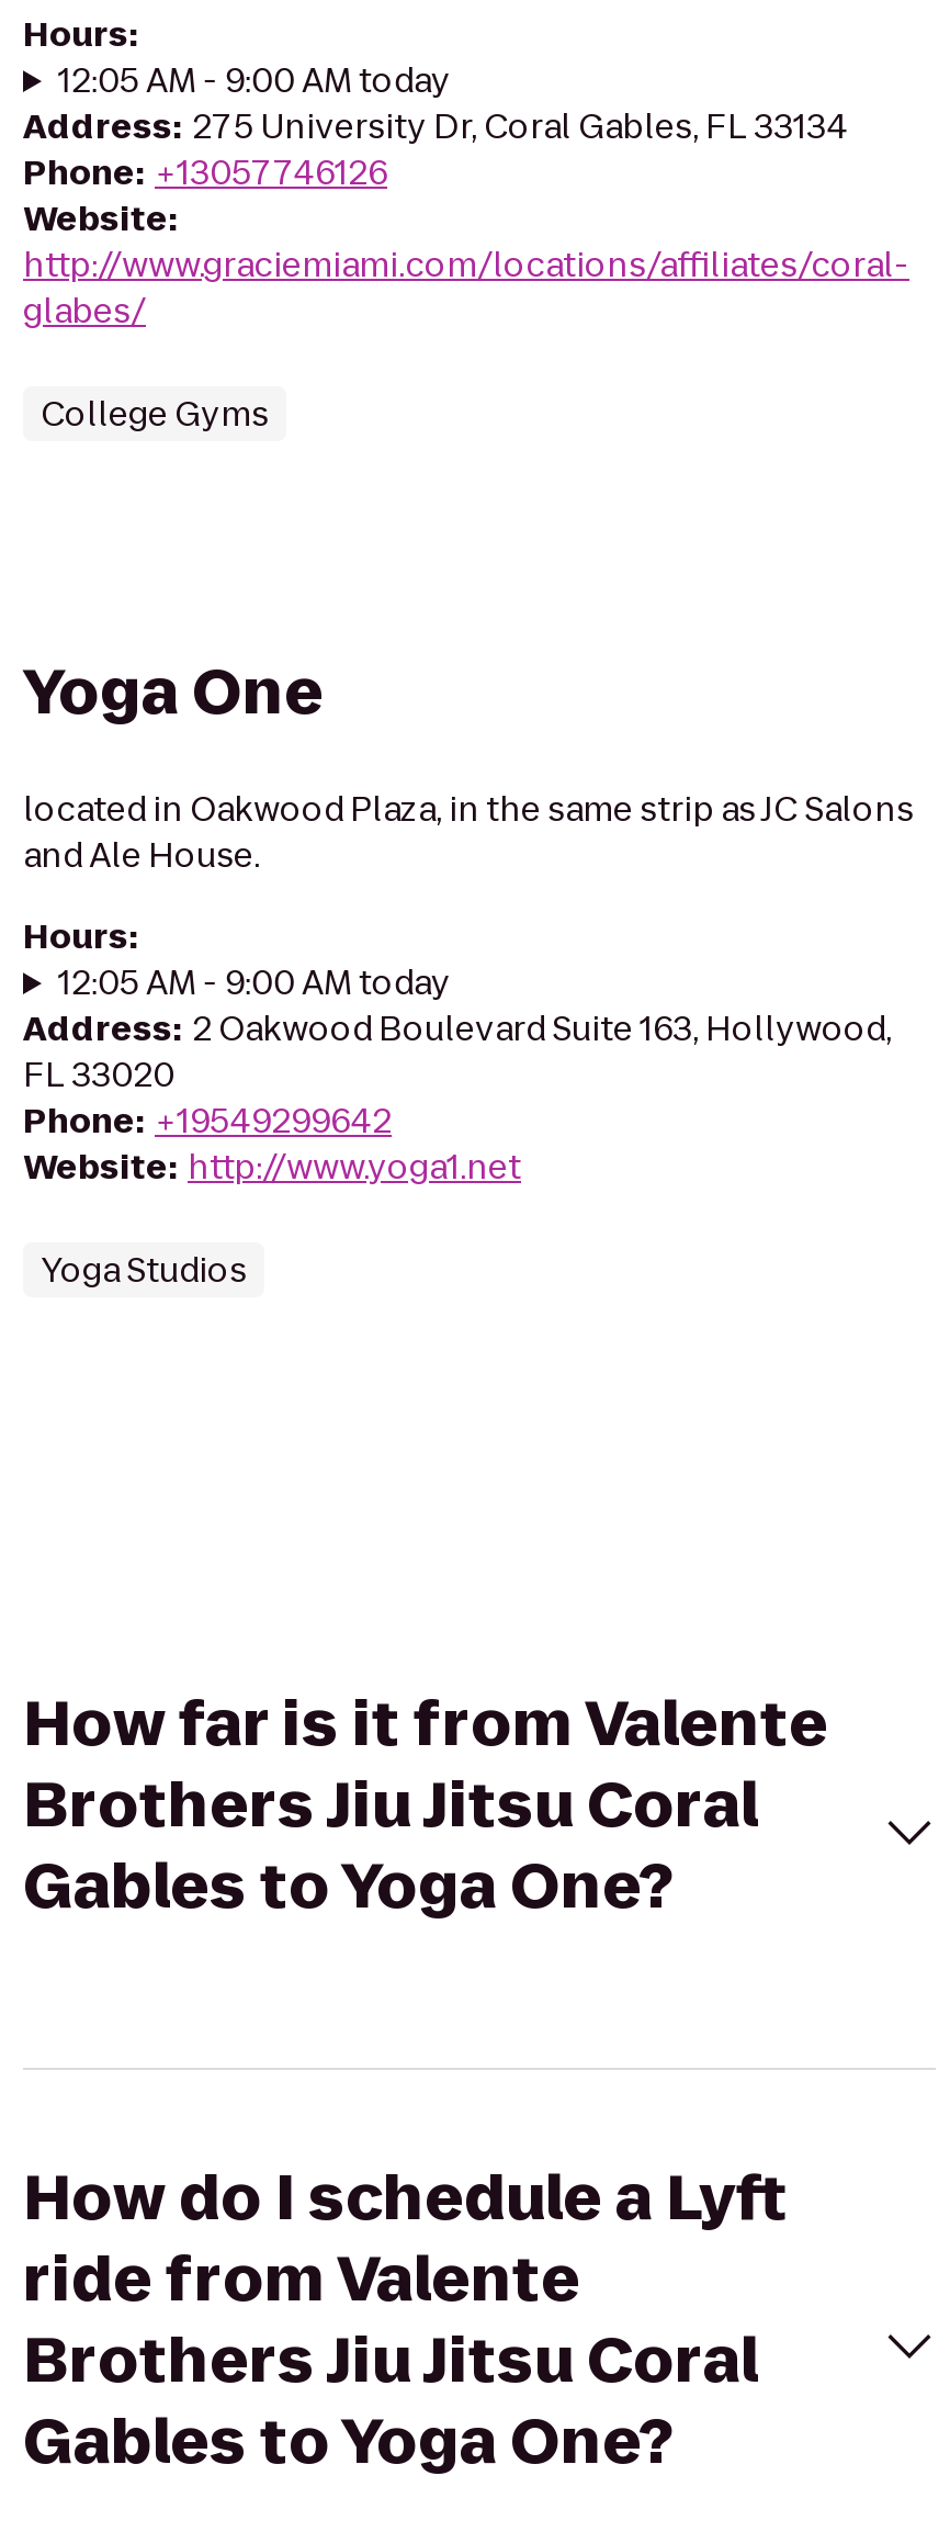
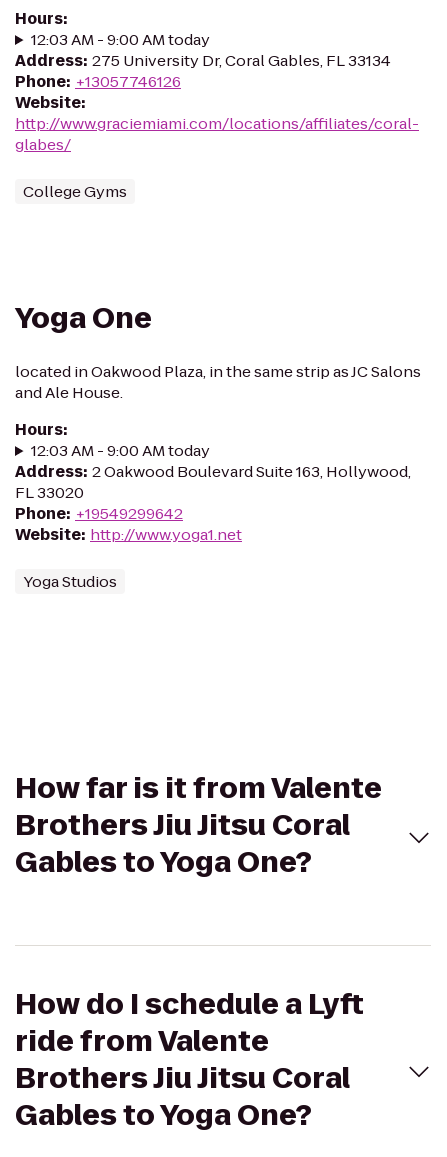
- 12:05 AM - 9:00 AM today
+ 12:03 AM - 9:00 AM today

- 12:05 AM - 9:00 AM today
+ 12:03 AM - 9:00 AM today
